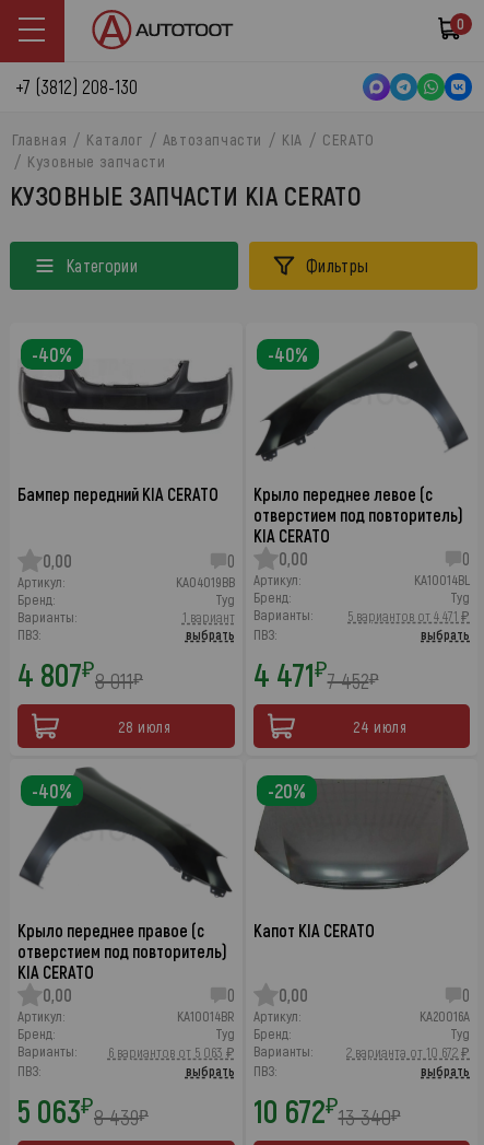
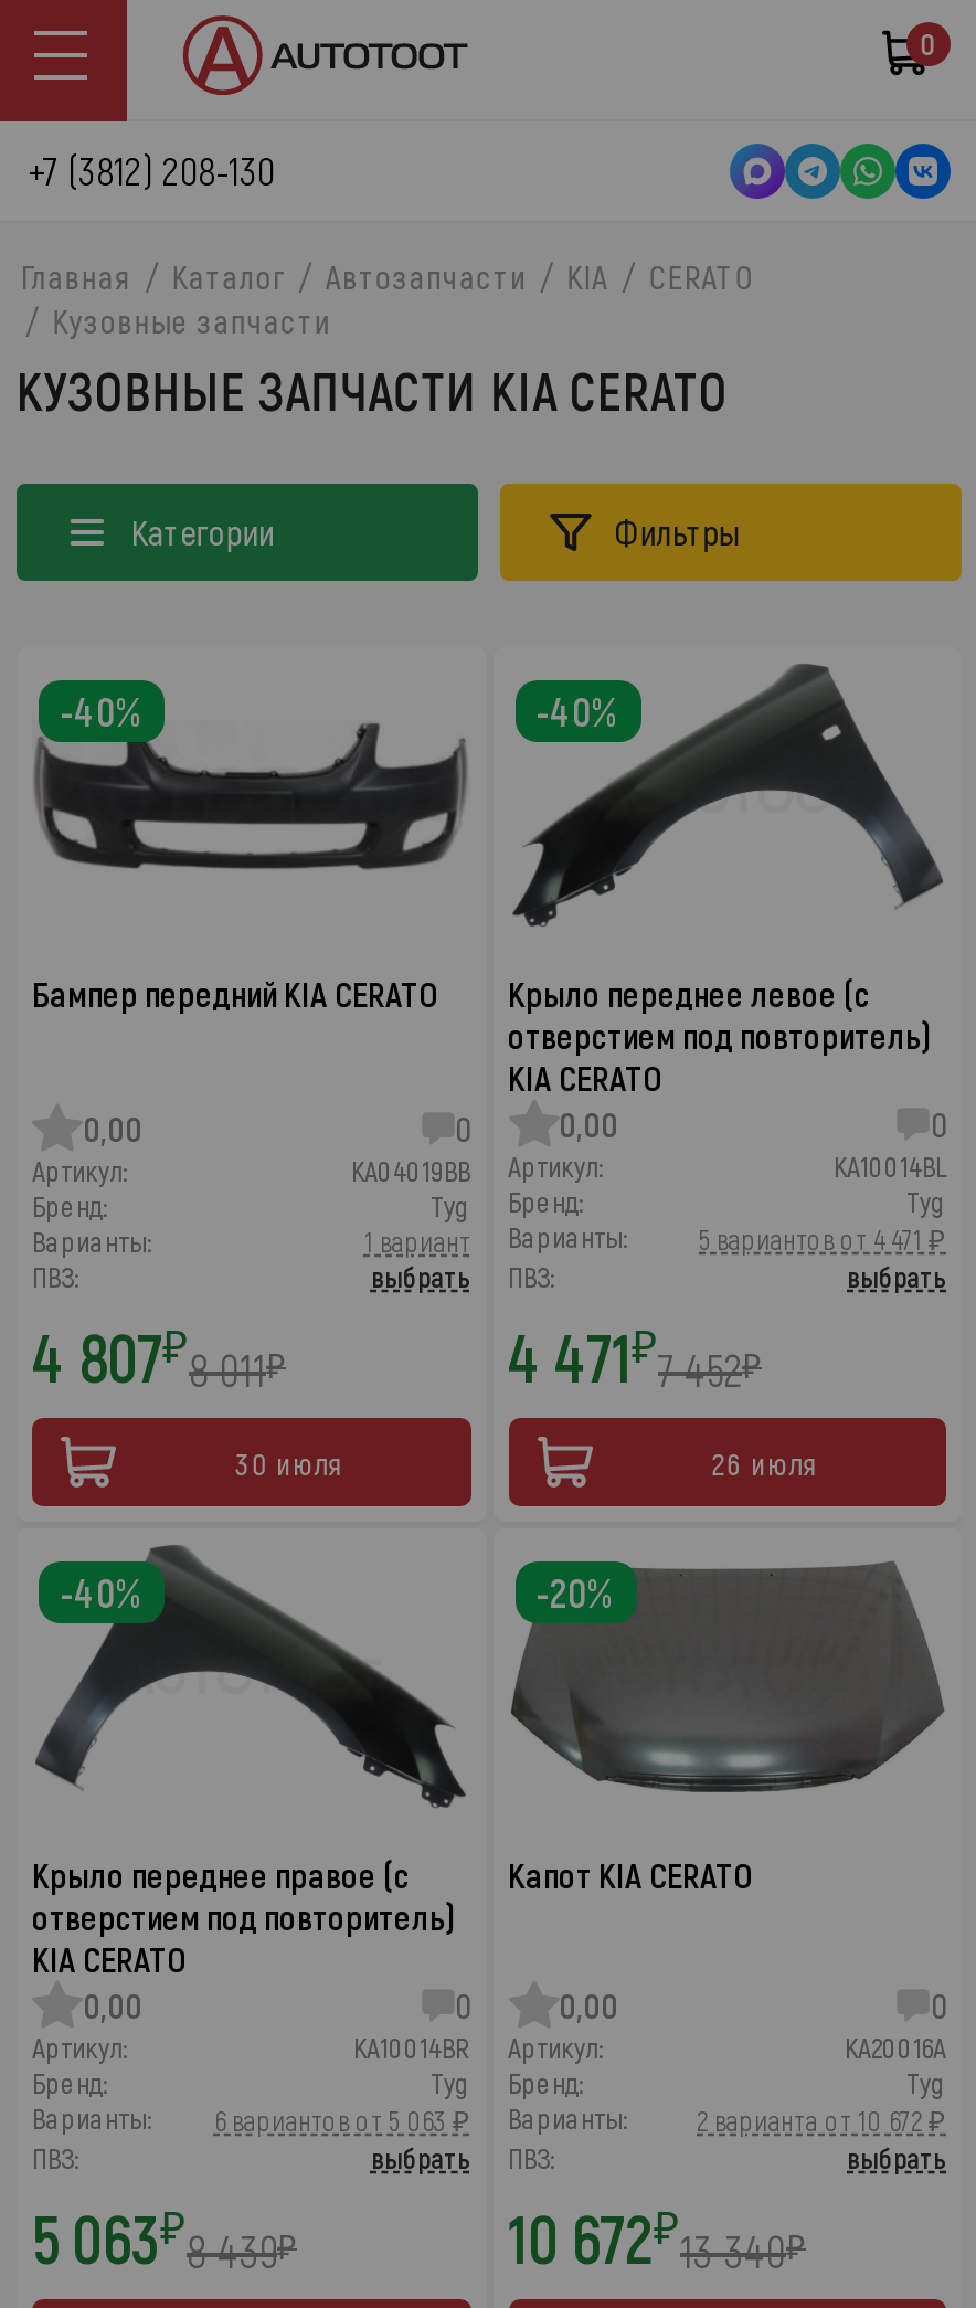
- 28 июля
+ 30 июля

- 24 июля
+ 26 июля
